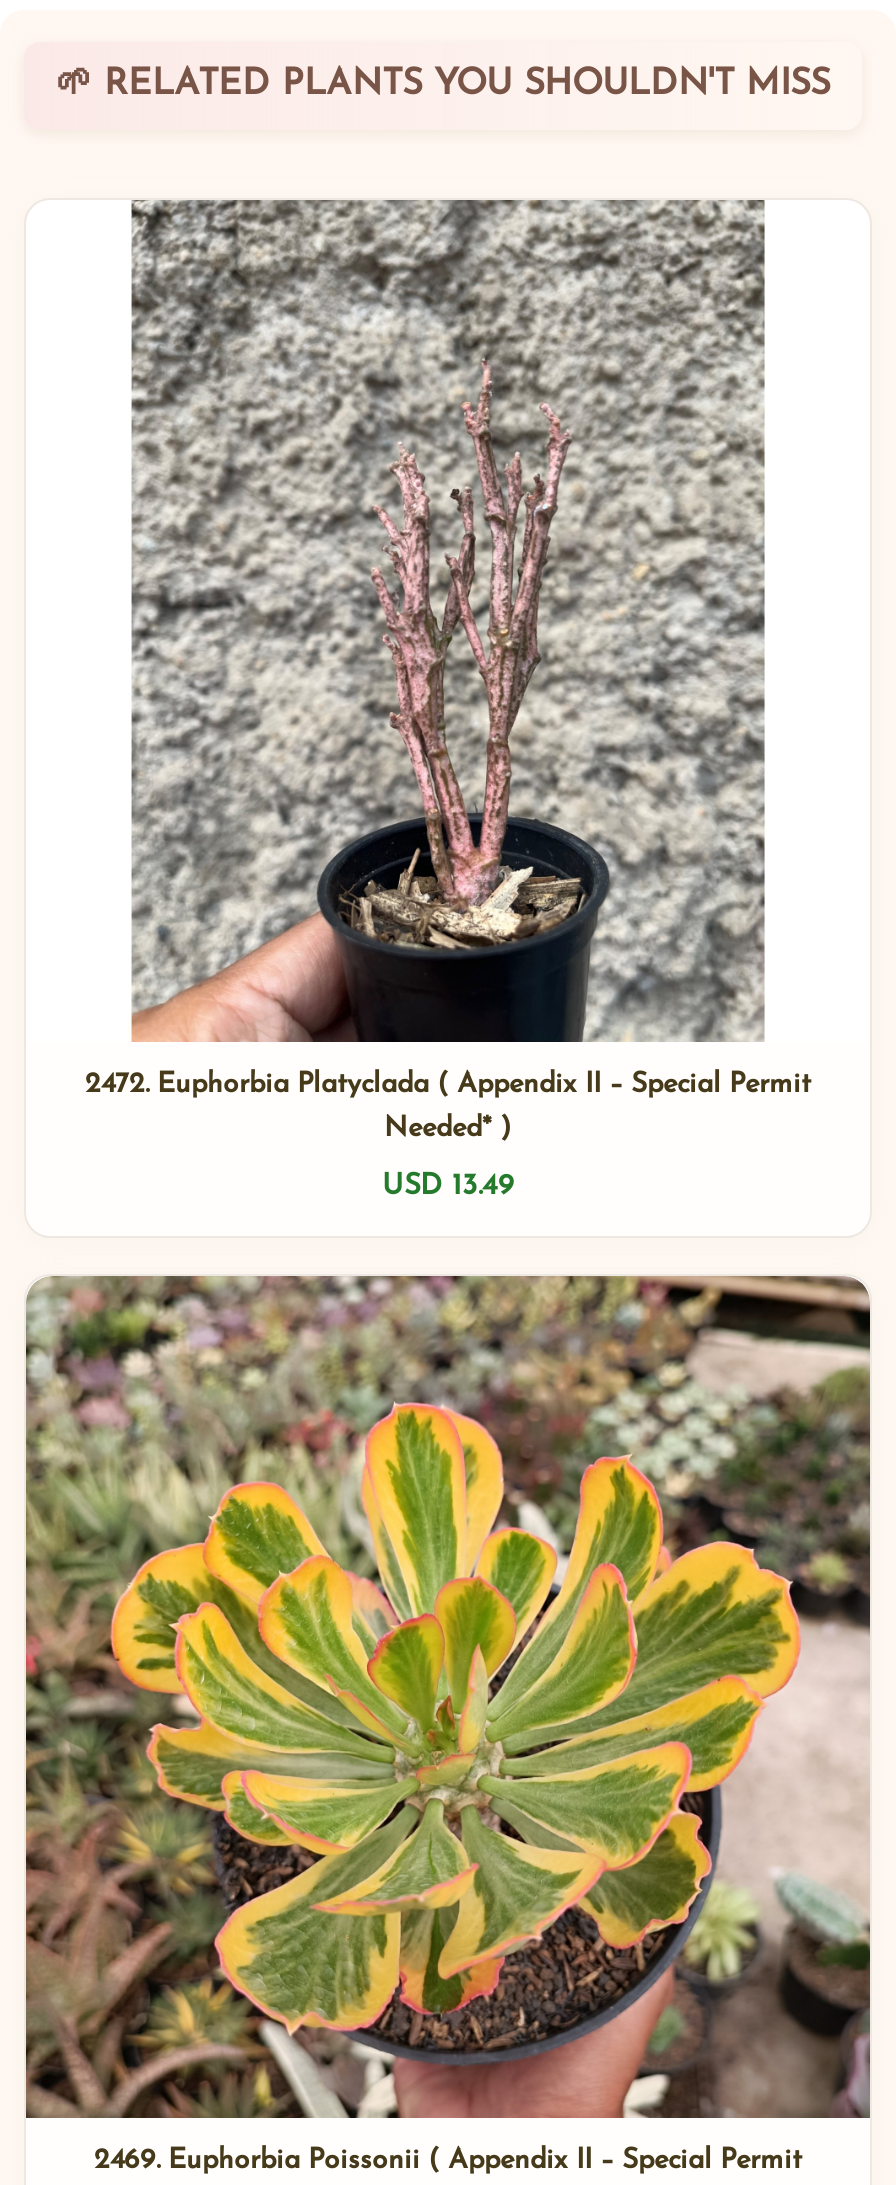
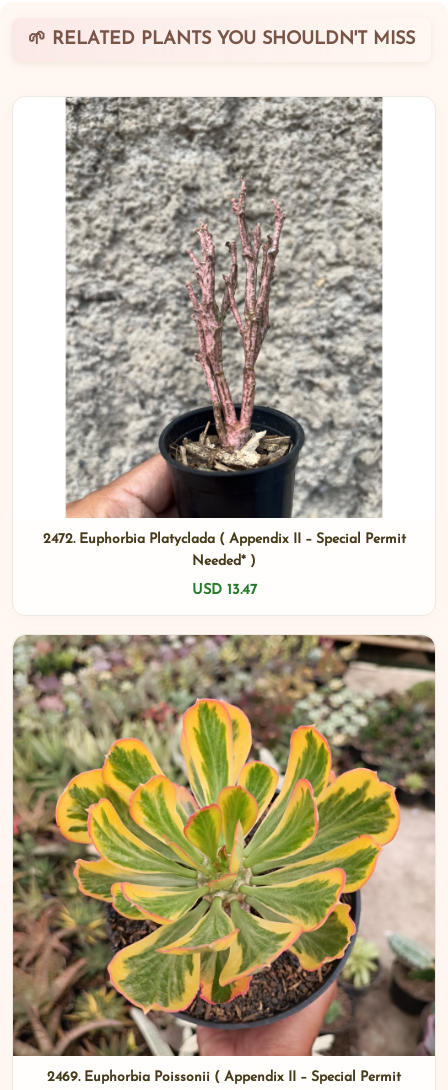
- USD 13.49
+ USD 13.47
